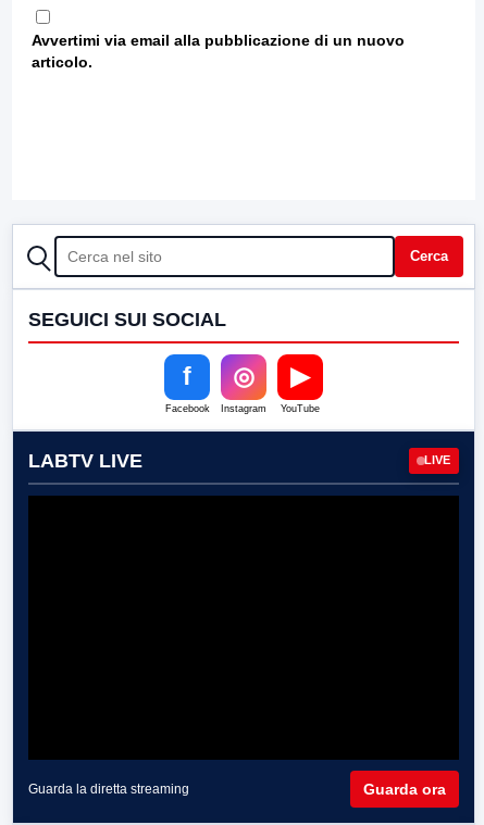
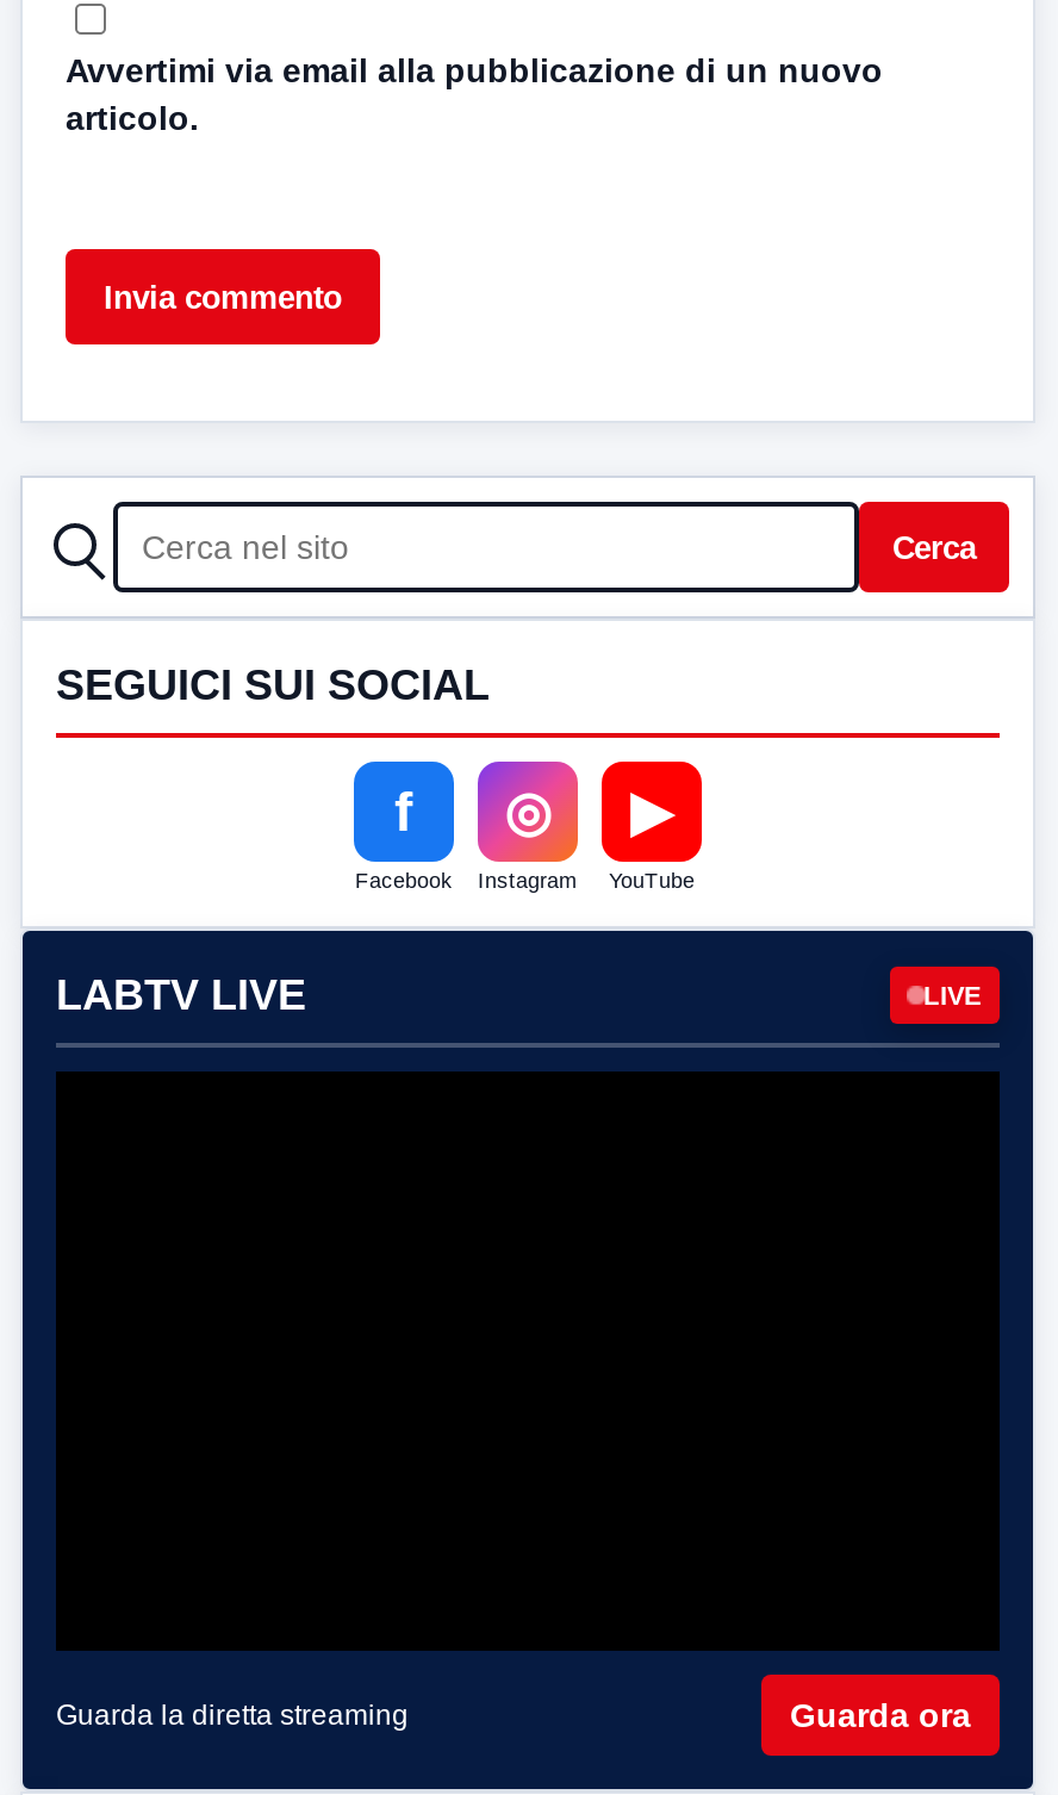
+ [image]
